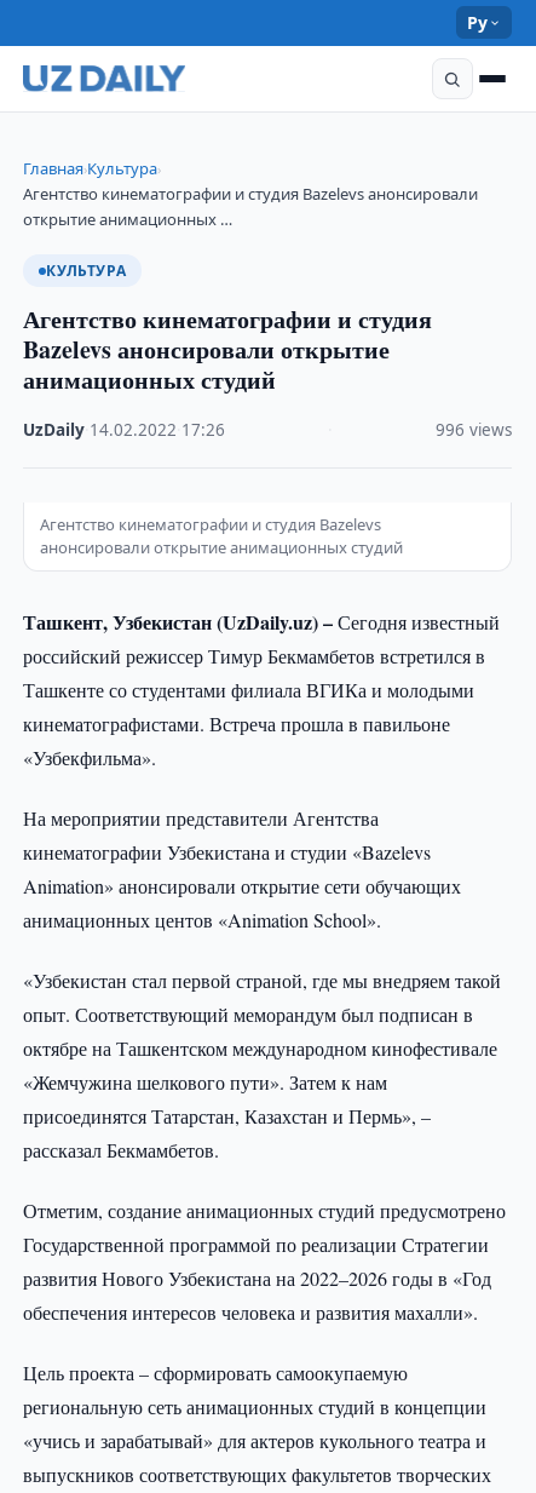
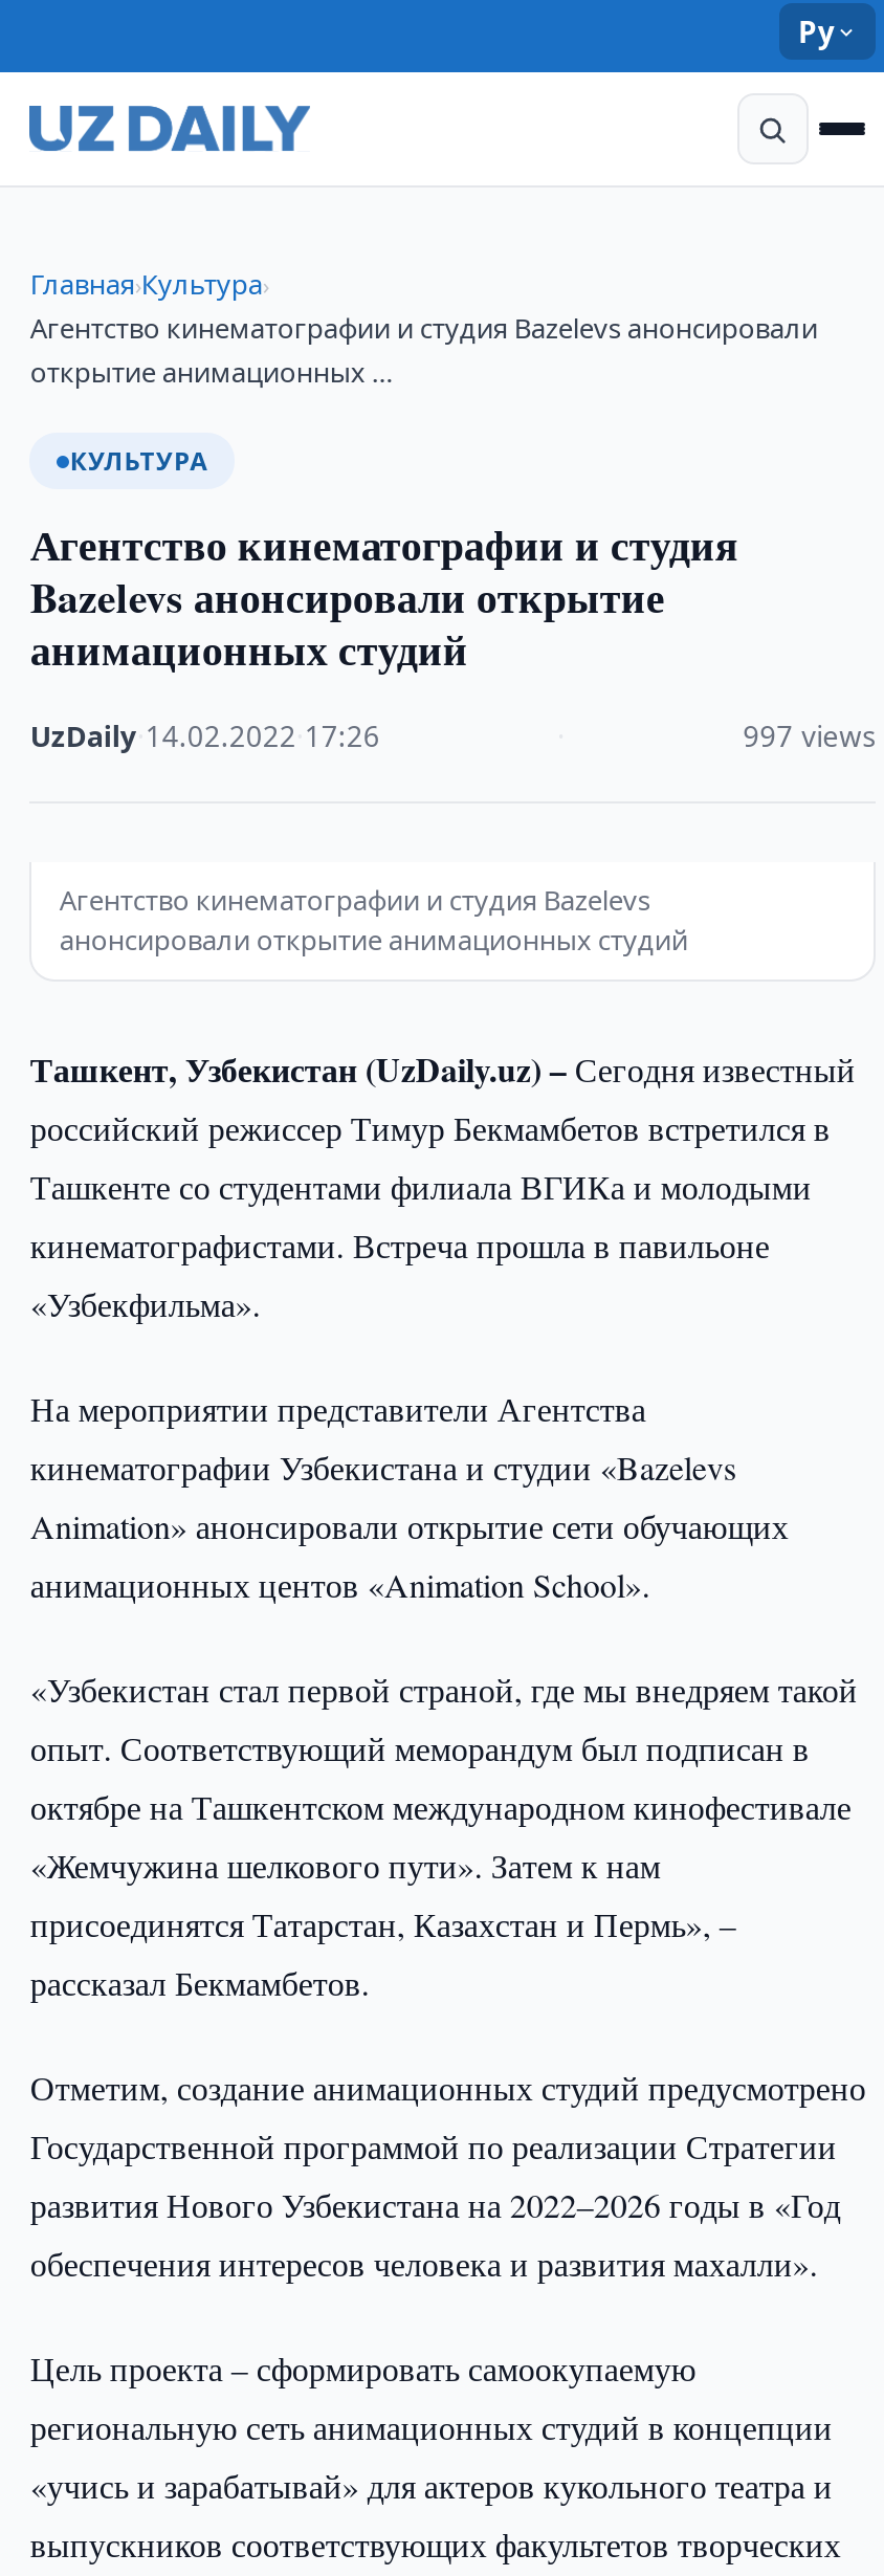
- 996 views
+ 997 views
